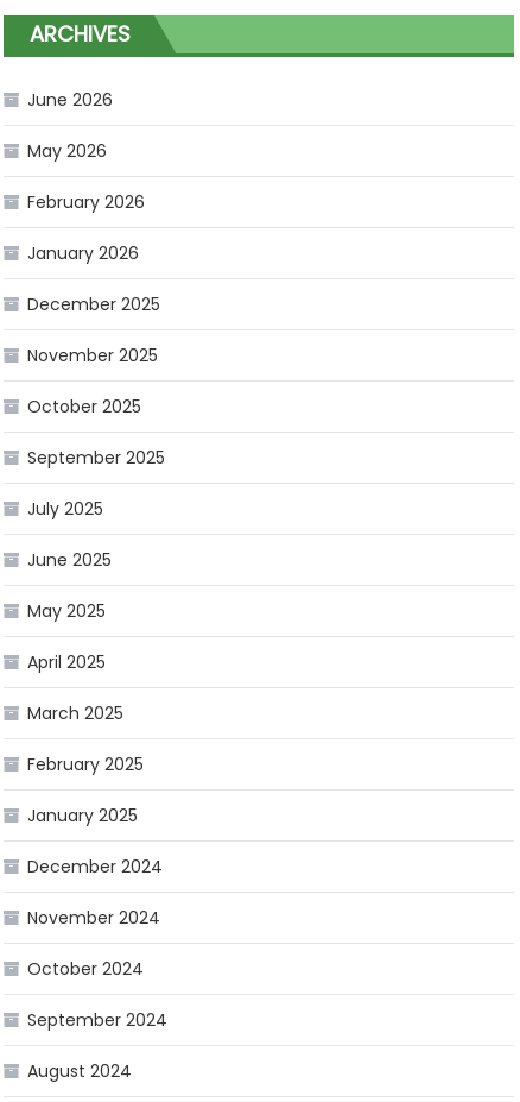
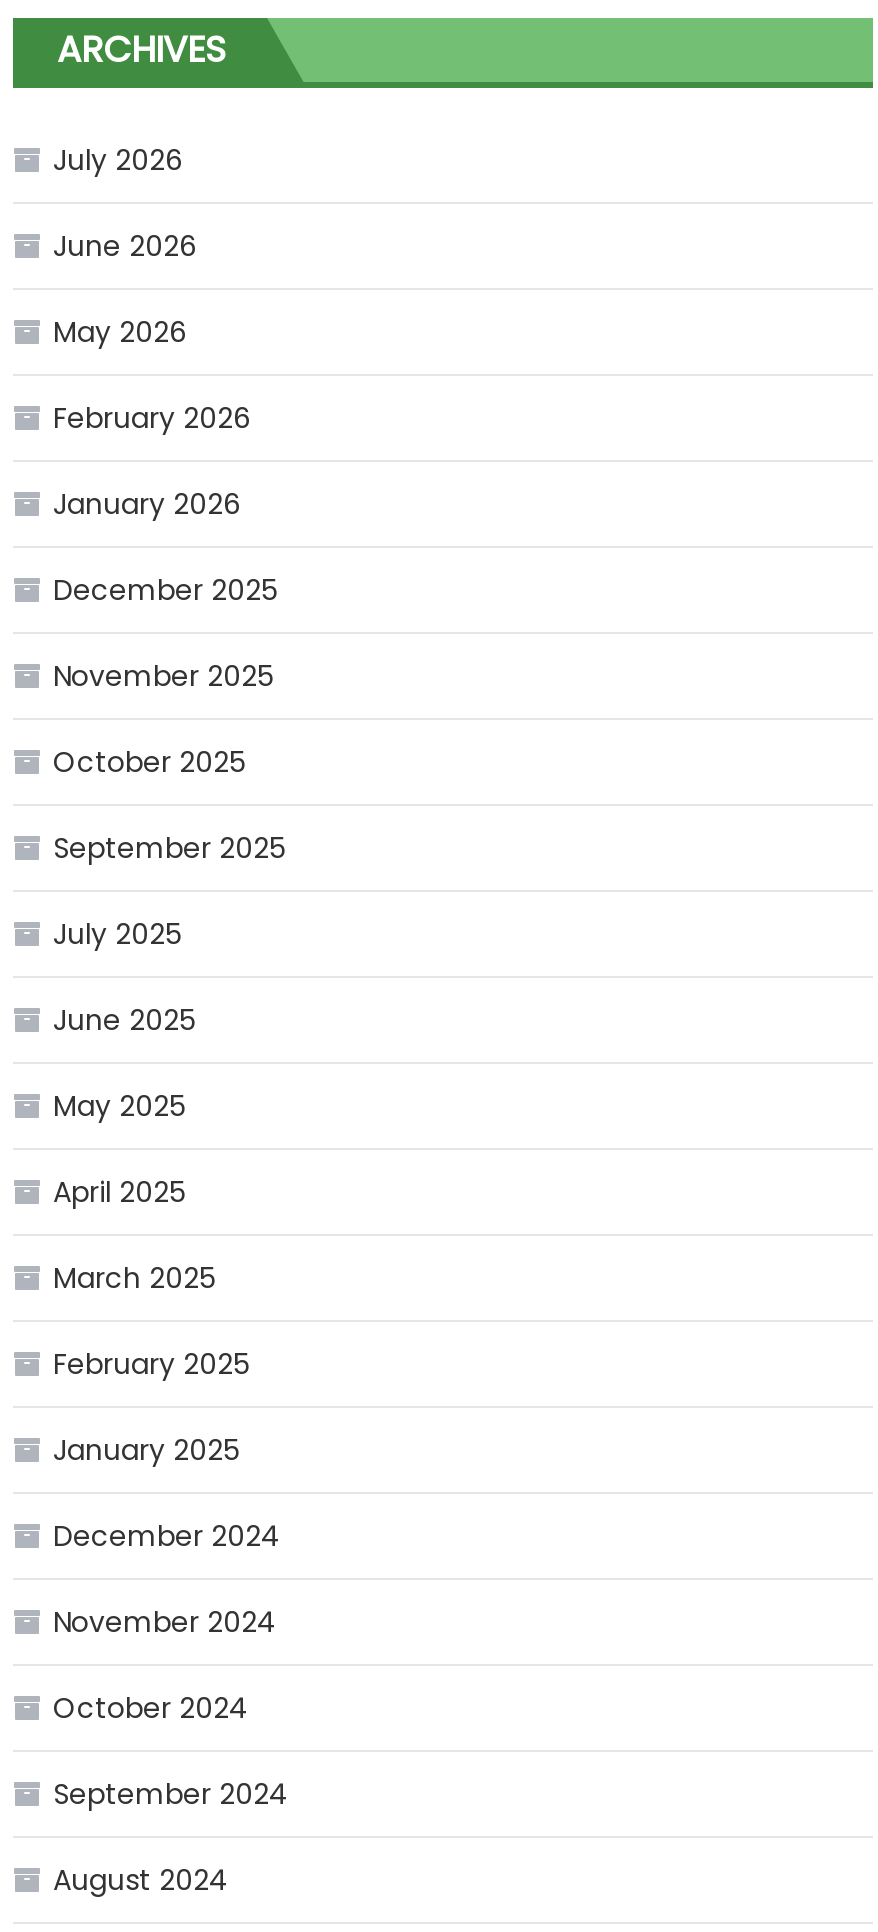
+ July 2026
